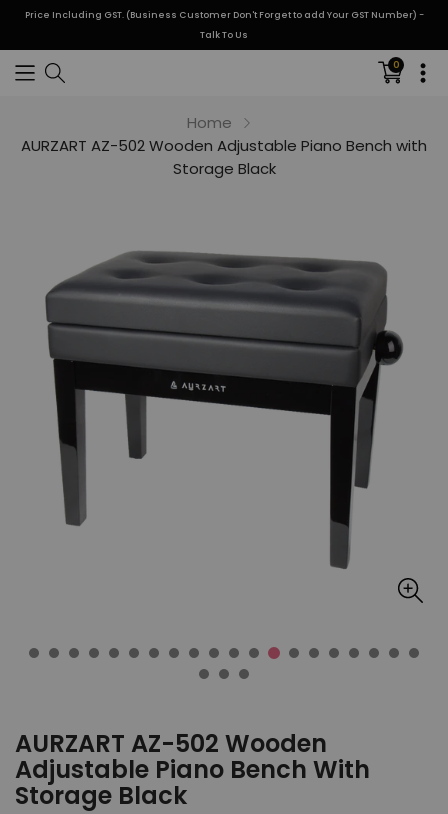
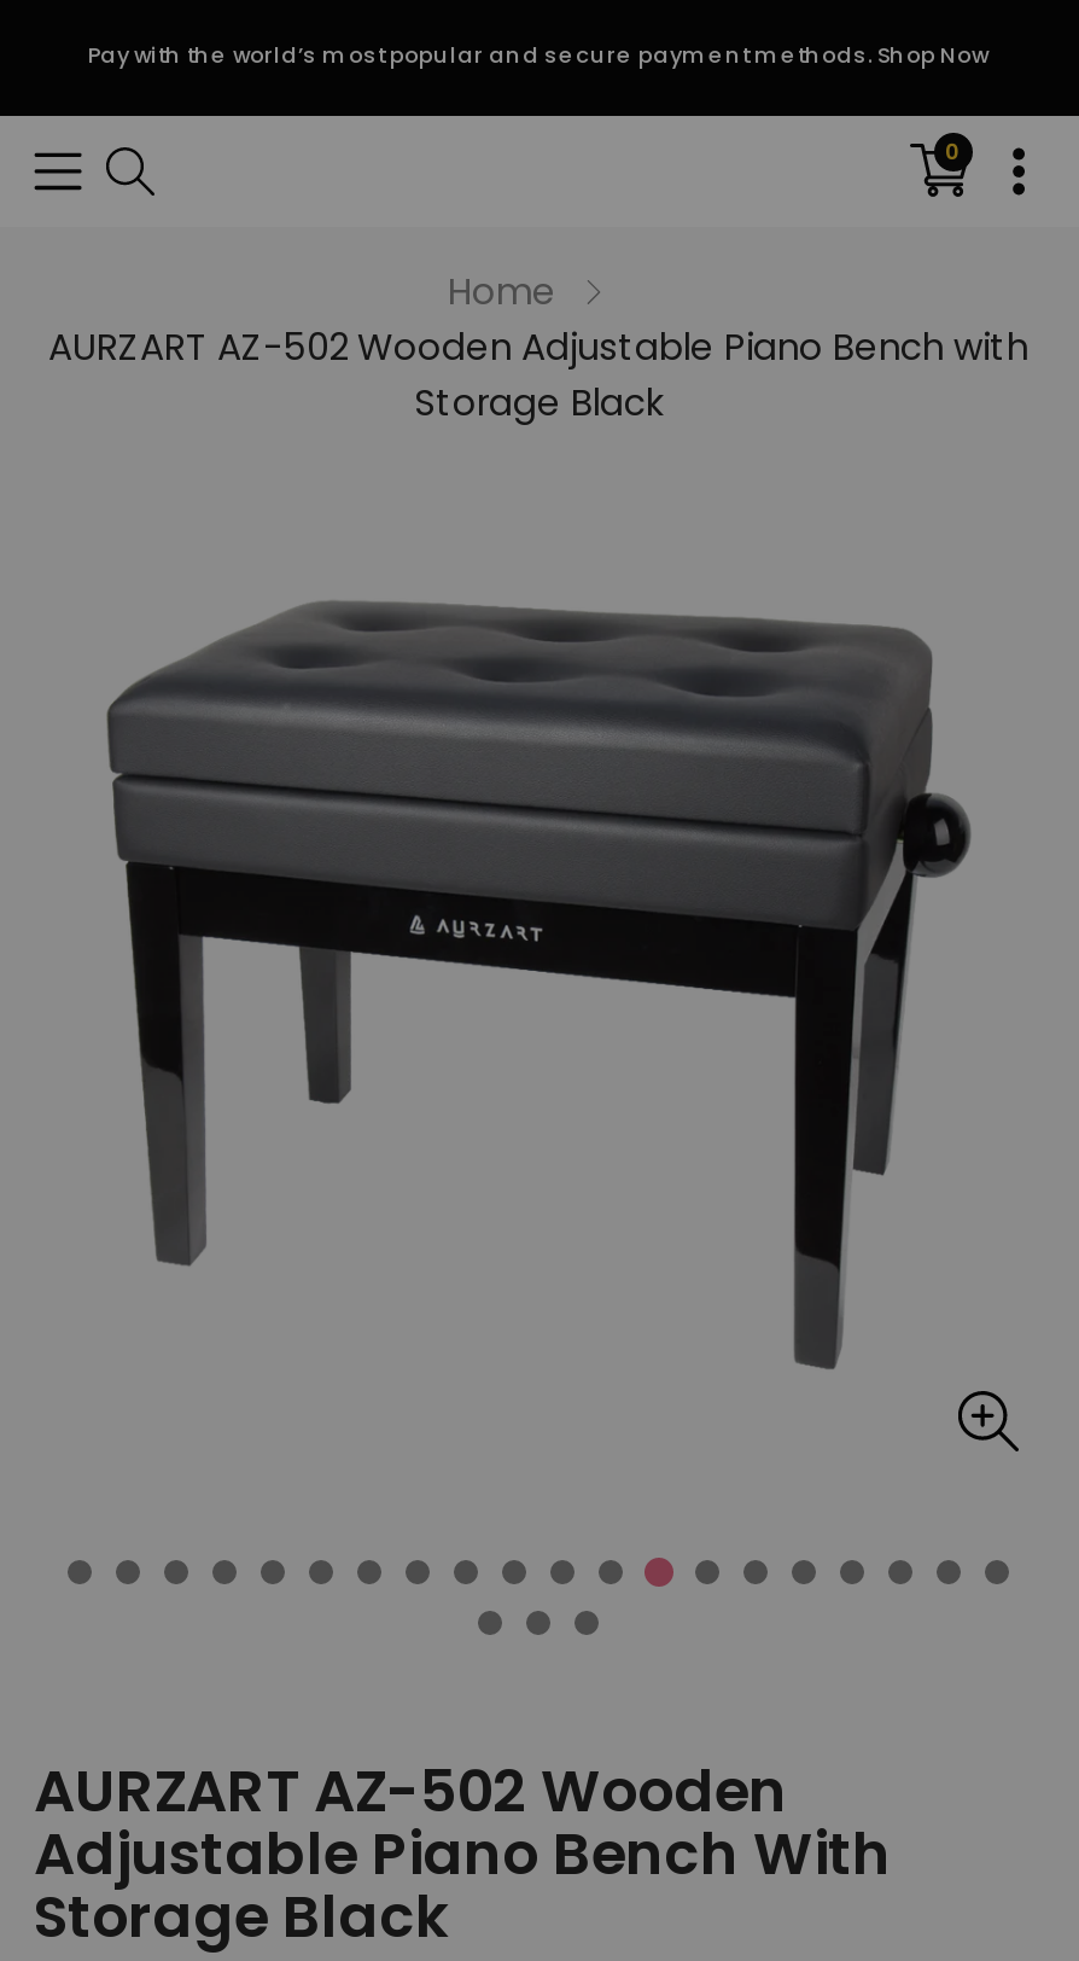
- Price Including GST. (Business Customer Don't Forget to add Your GST Number) -
- Talk To Us
+ Pay with the world’s most popular and secure payment methods. Shop Now
